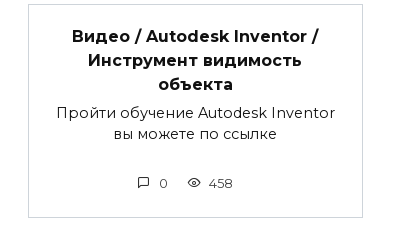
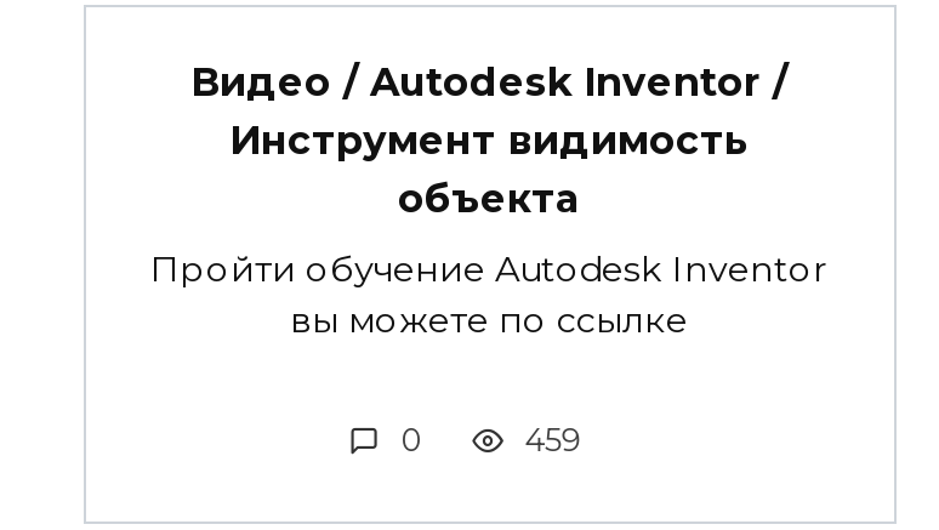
- 458
+ 459
